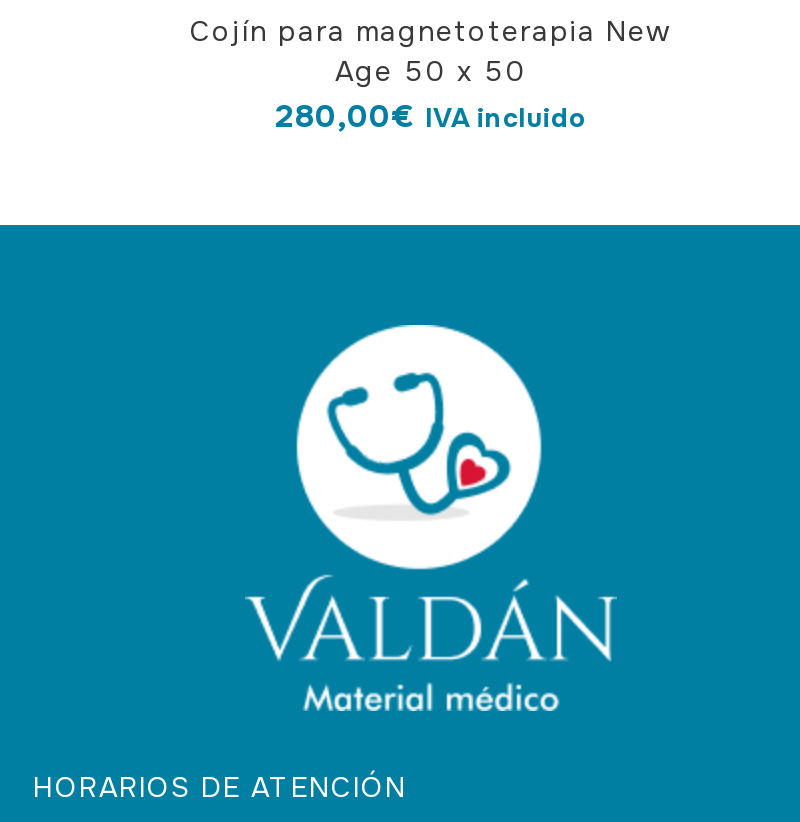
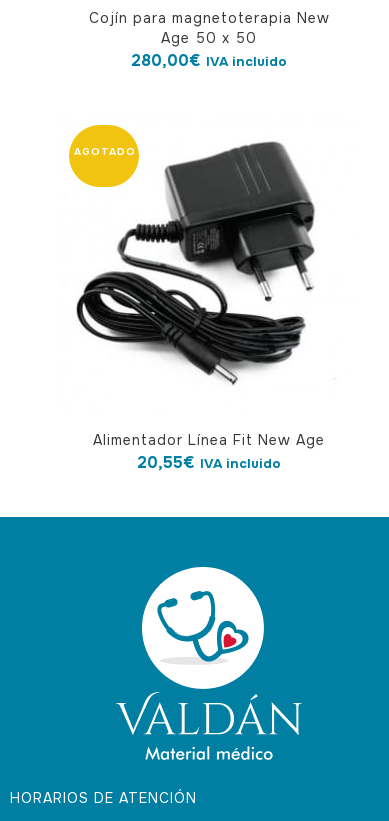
+ [image]

+ Alimentador Línea Fit New Age
+ 20,55€ IVA incluido
